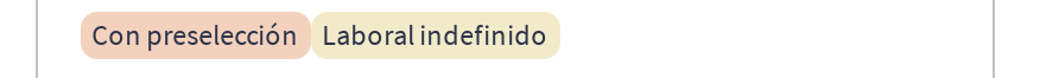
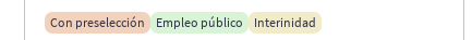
- Laboral indefinido
+ Empleo público
+ Interinidad
